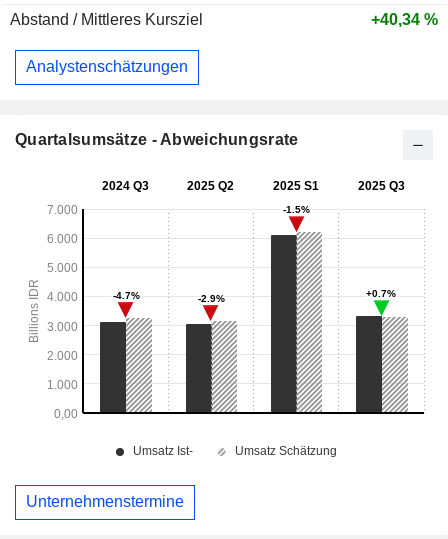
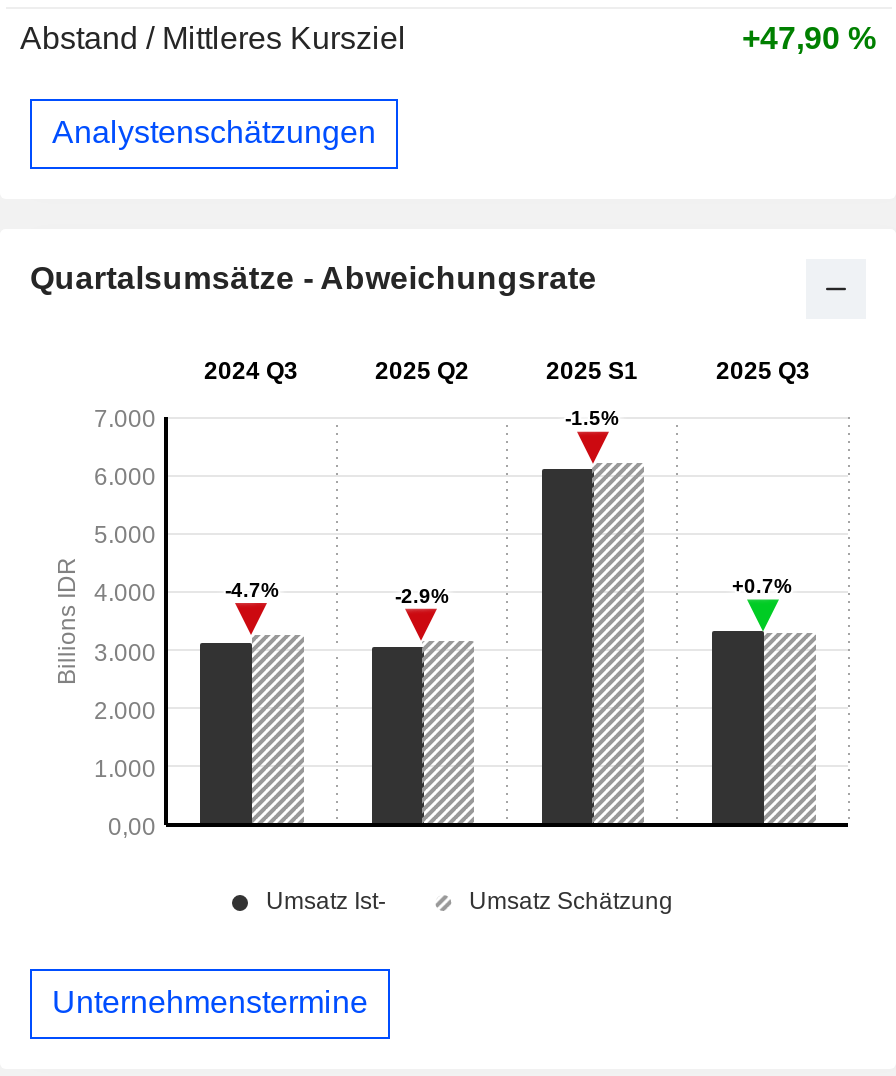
- +40,34 %
+ +47,90 %
